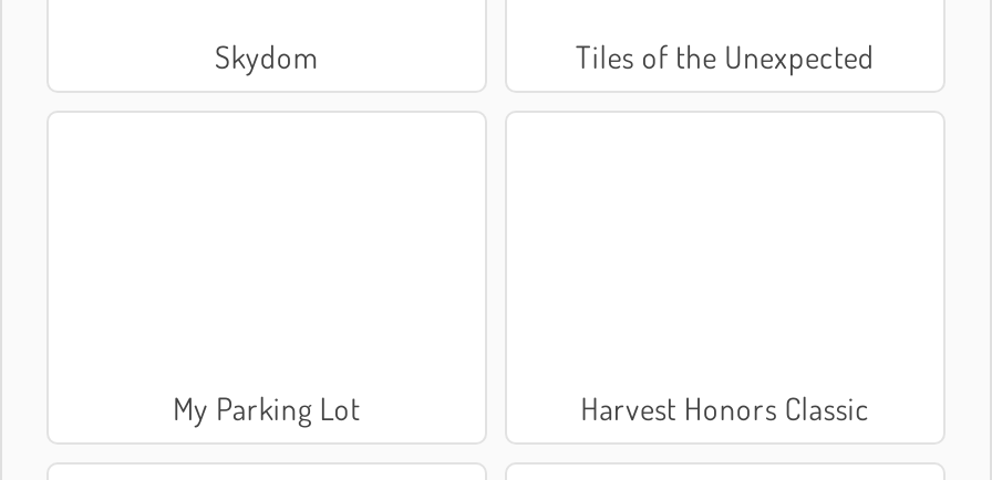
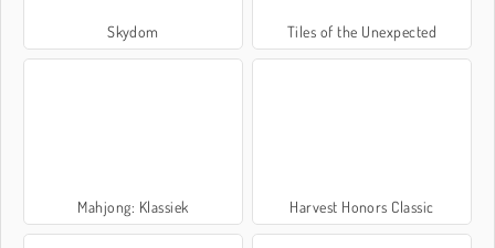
- My Parking Lot
+ Mahjong: Klassiek
